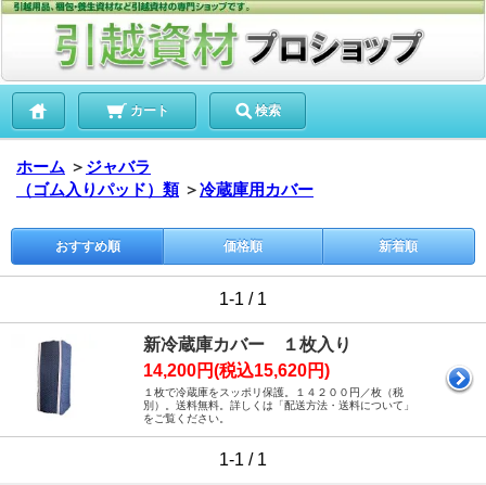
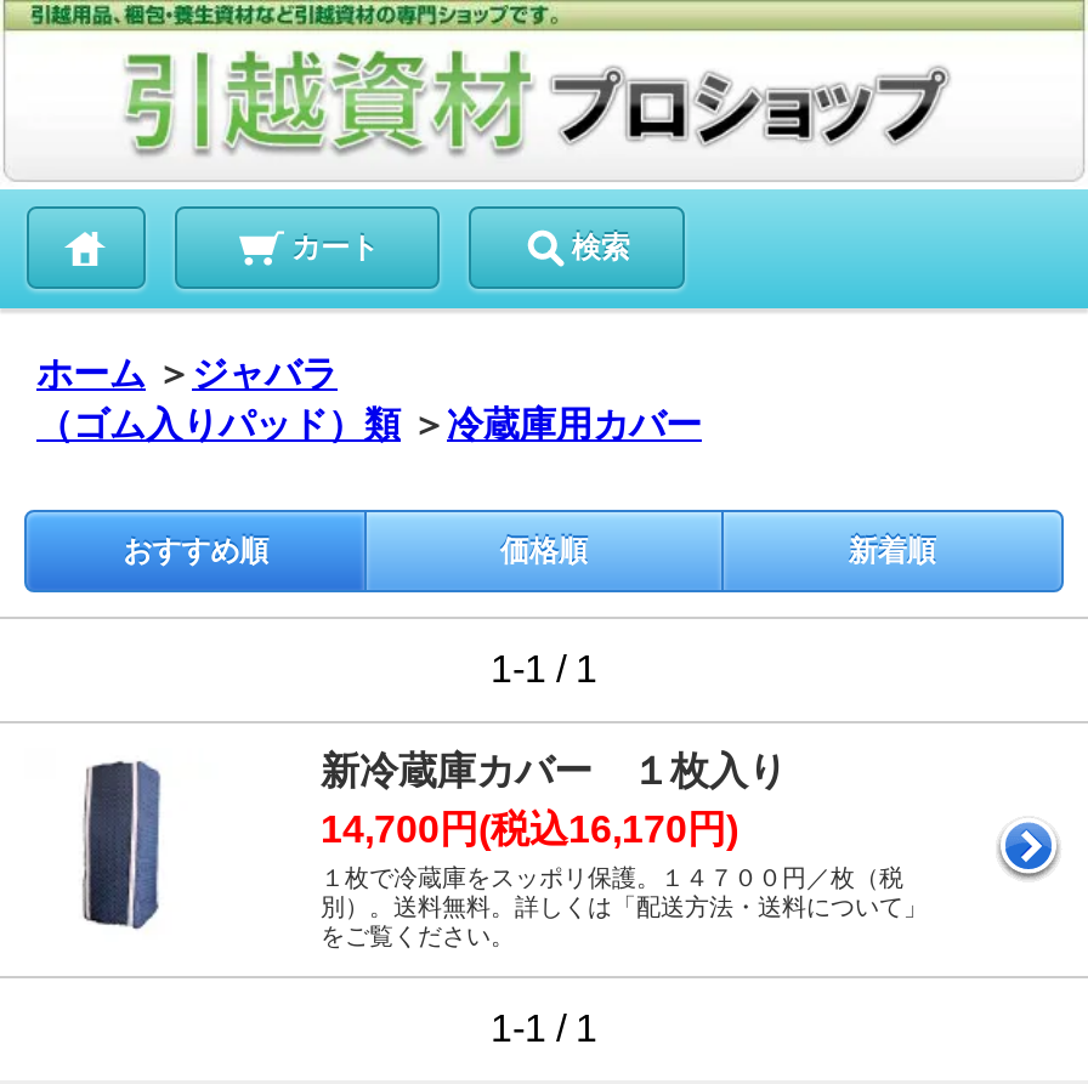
- 14,200円(税込15,620円)
+ 14,700円(税込16,170円)

- １枚で冷蔵庫をスッポリ保護。１４２００円／枚（税
+ １枚で冷蔵庫をスッポリ保護。１４７００円／枚（税
